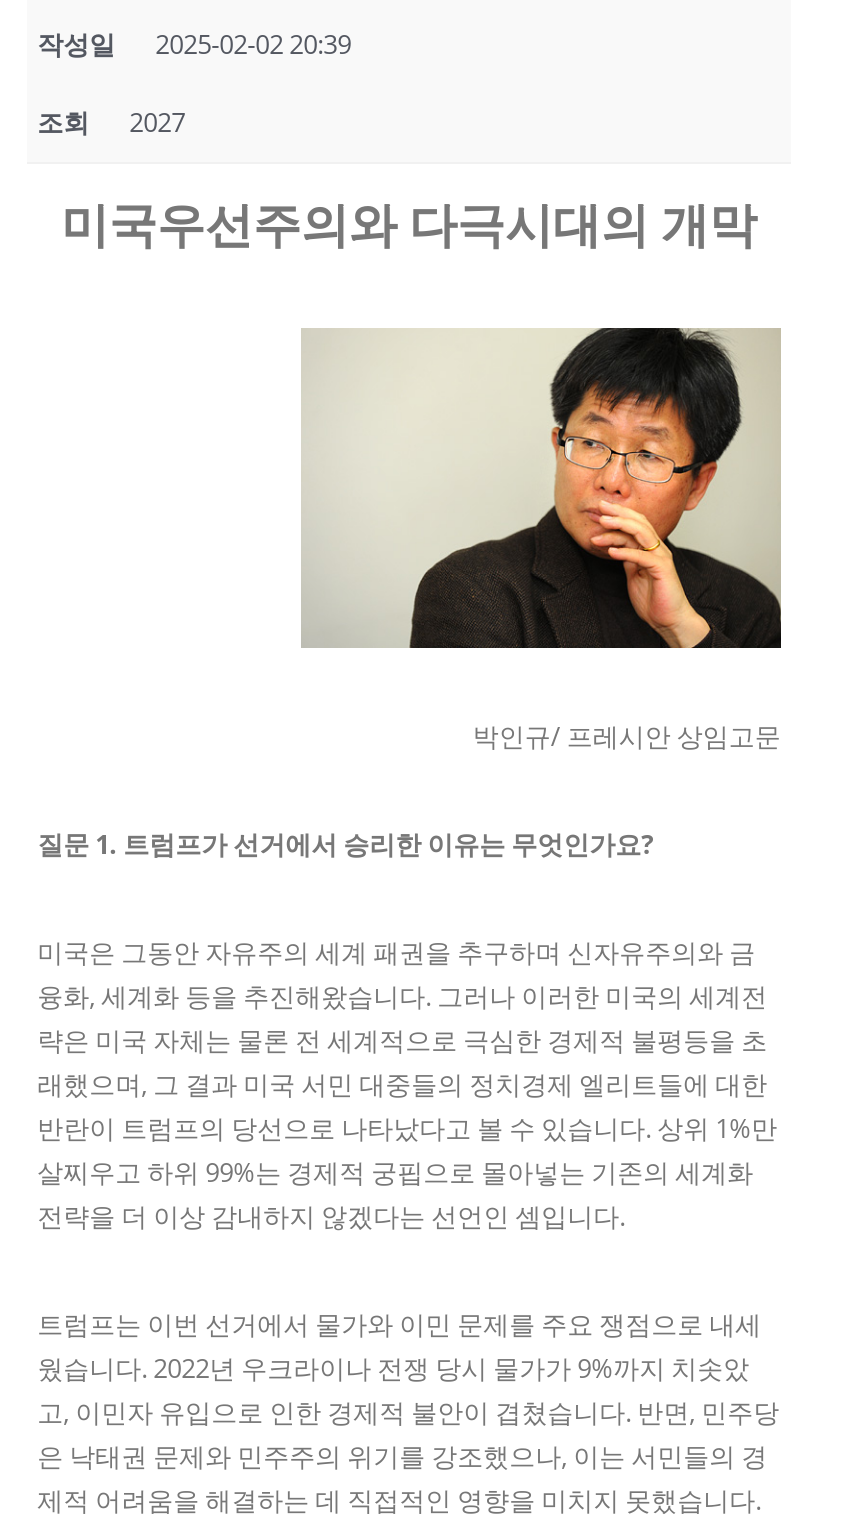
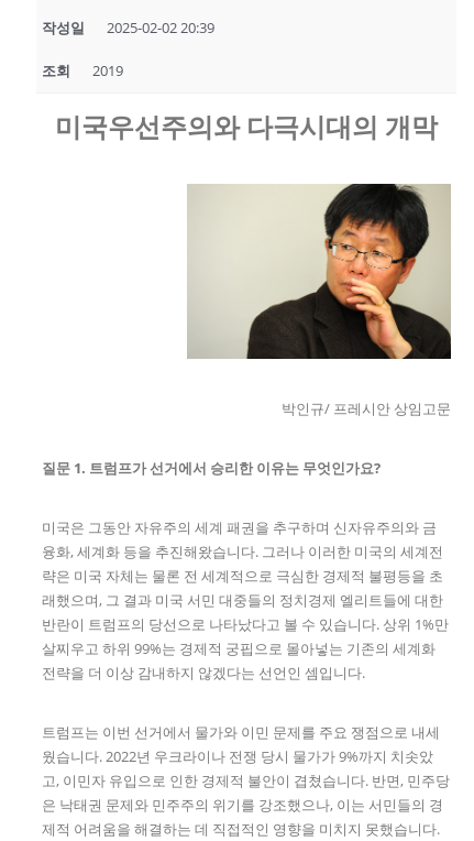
- 조회 2027
+ 조회 2019
